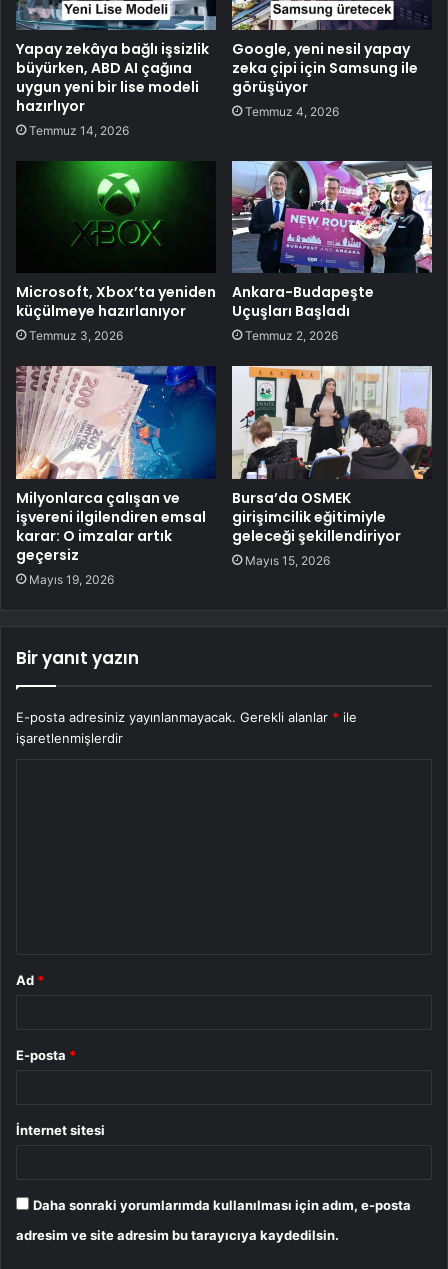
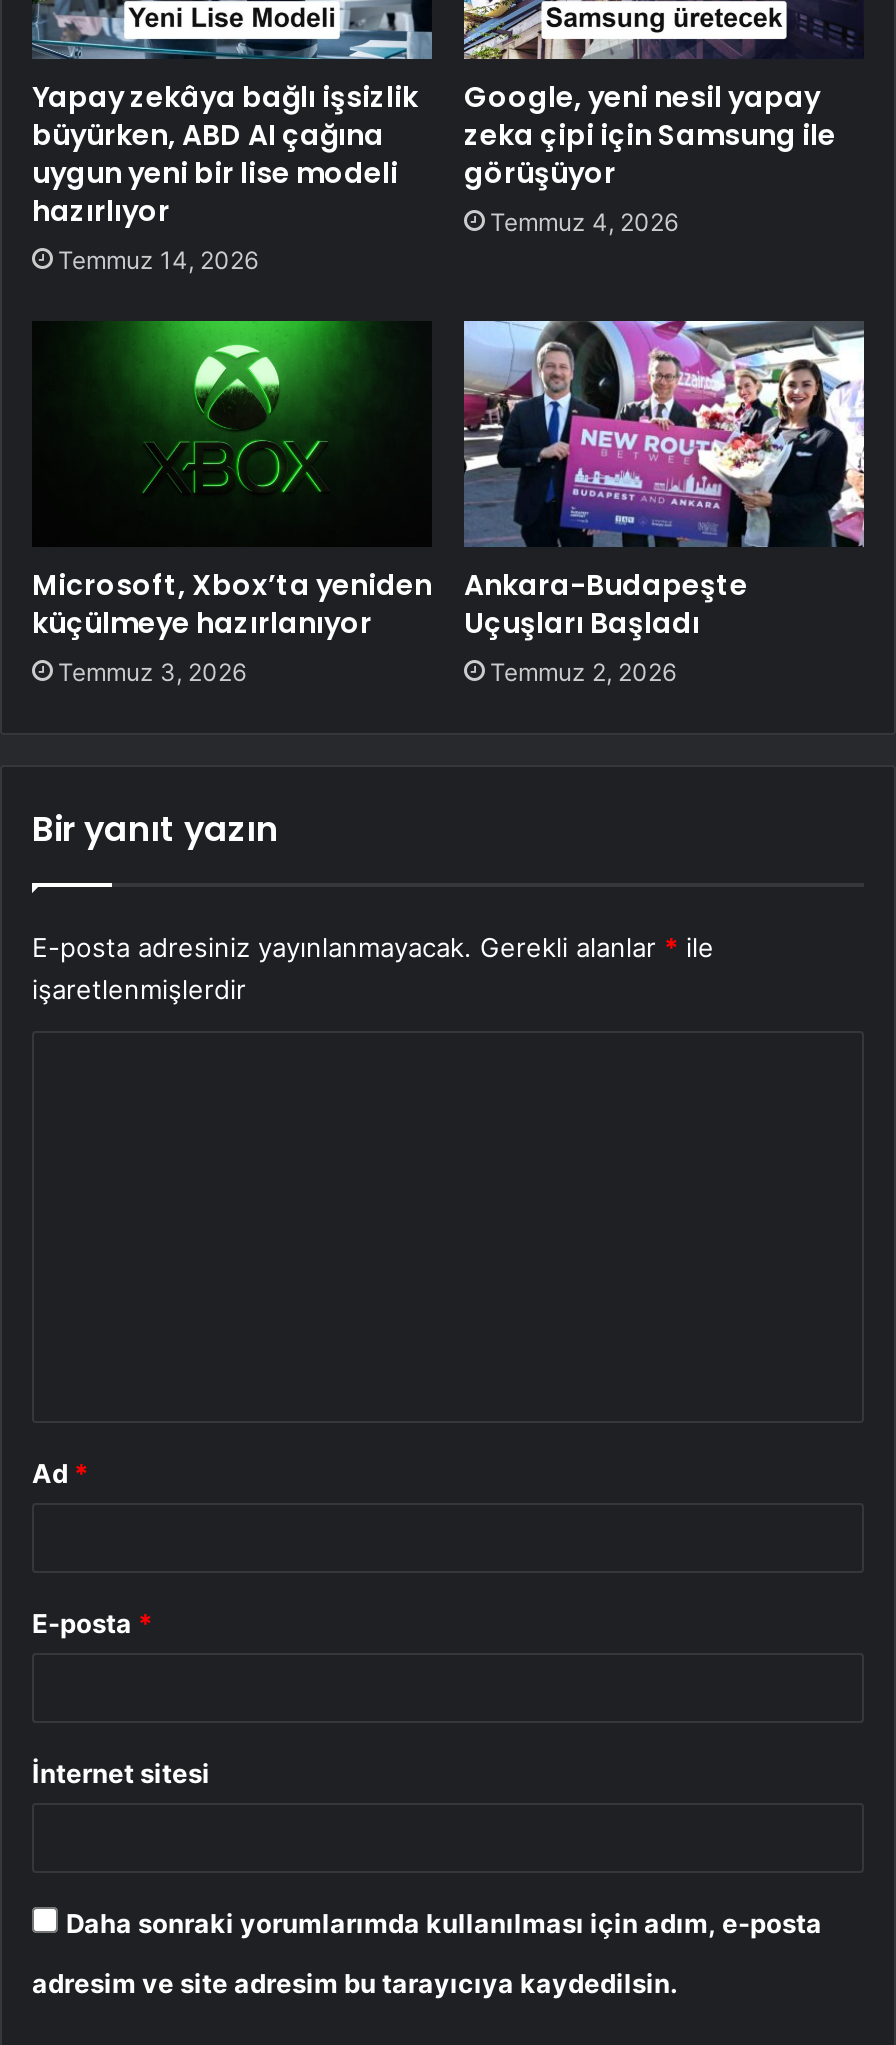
- [image]
- Milyonlarca çalışan ve
- işvereni ilgilendiren emsal
- karar: O imzalar artık
- geçersiz
- Mayıs 19, 2026

- [image]
- Bursa’da OSMEK
- girişimcilik eğitimiyle
- geleceği şekillendiriyor
- Mayıs 15, 2026
